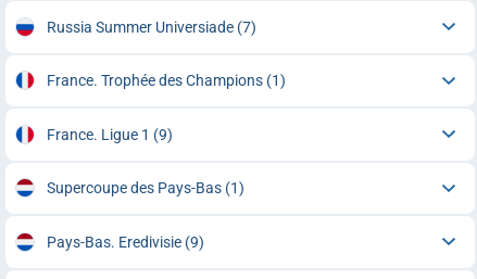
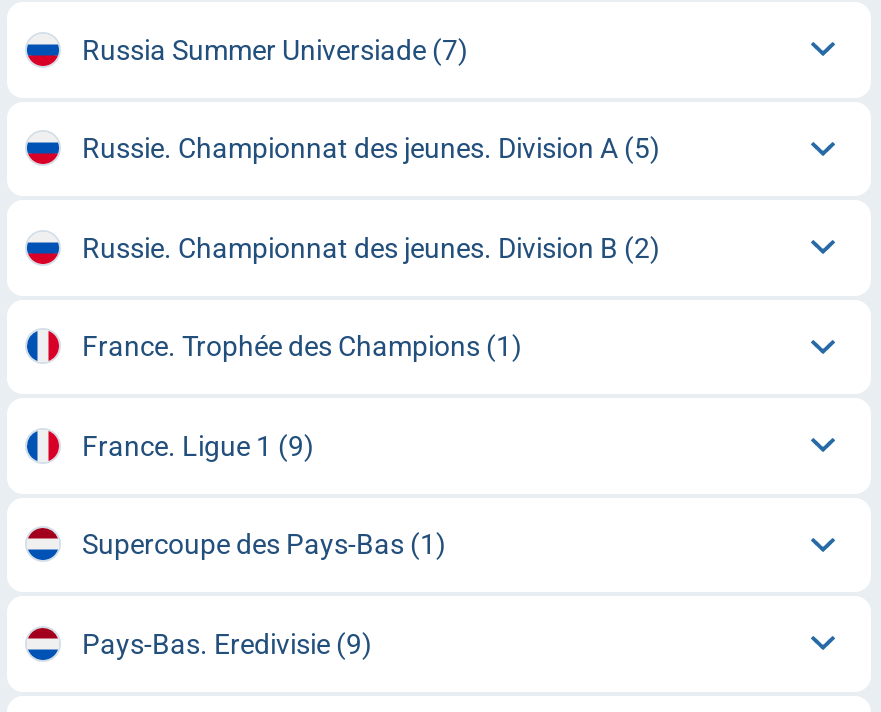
+ Russie. Championnat des jeunes. Division A (5)
+ Russie. Championnat des jeunes. Division B (2)
